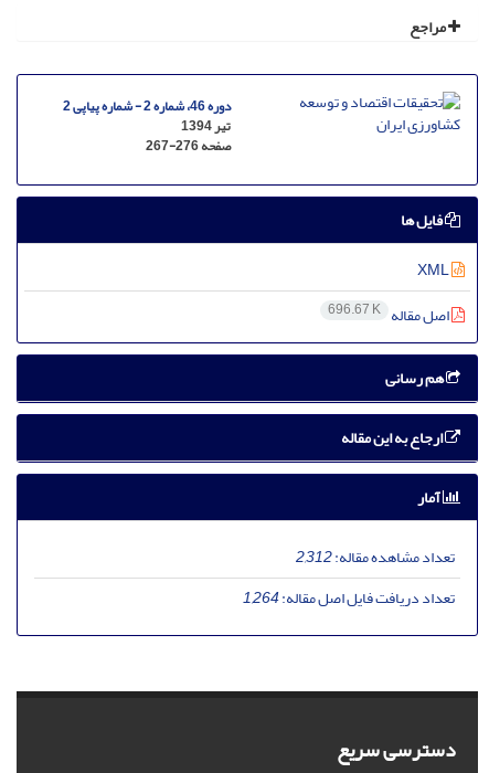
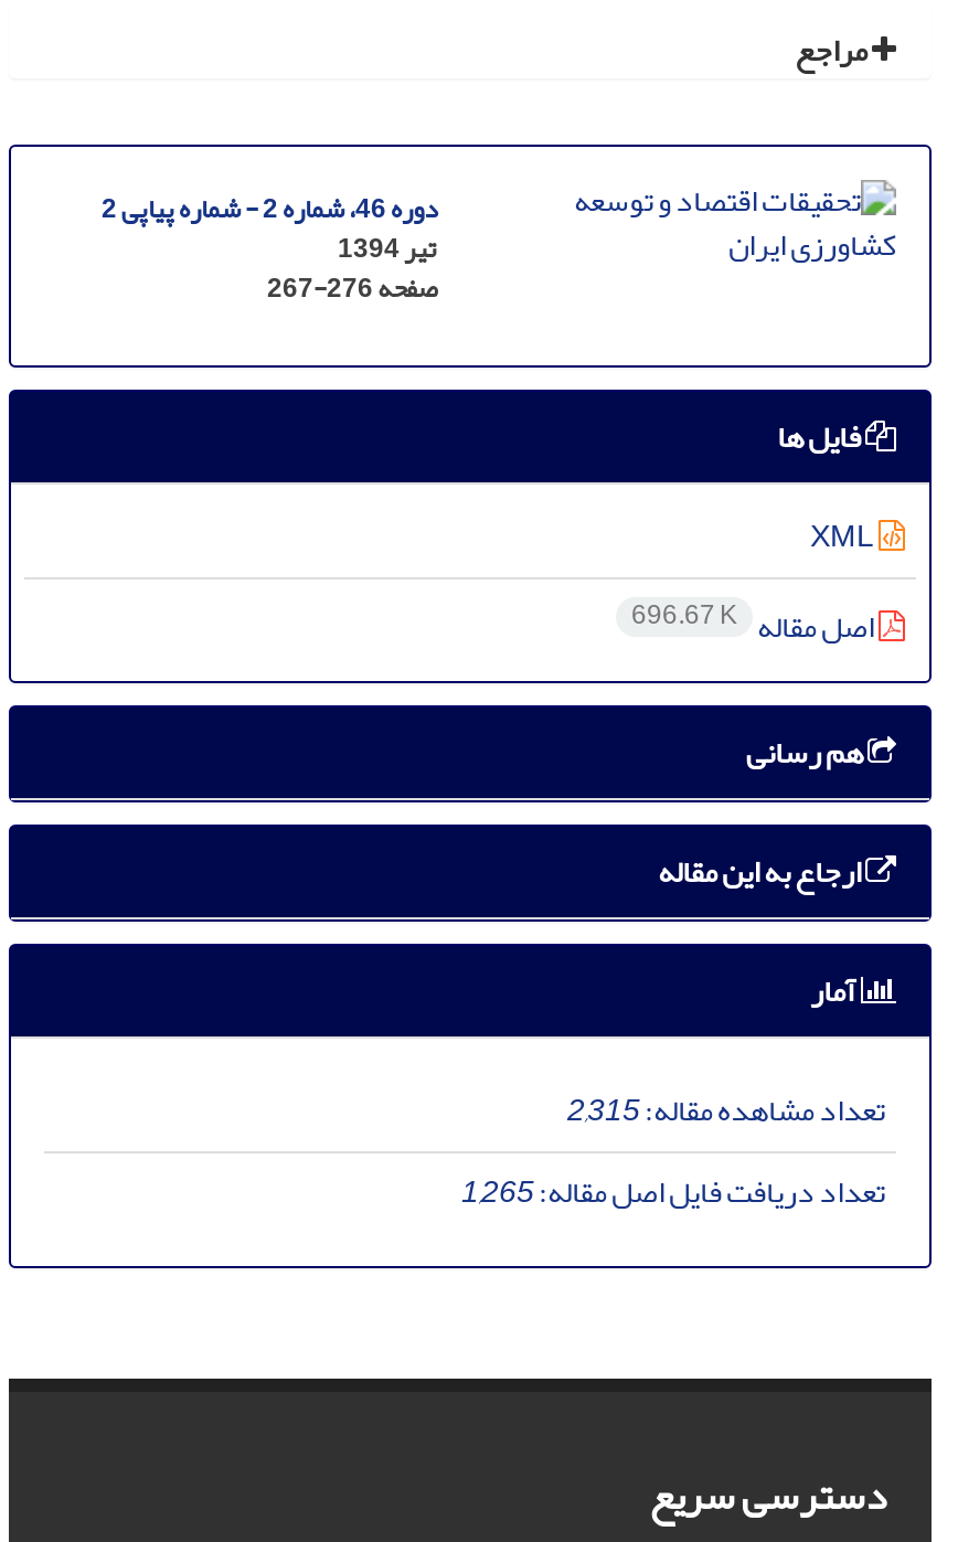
- تعداد مشاهده مقاله:2,312
+ تعداد مشاهده مقاله:2,315

- تعداد دریافت فایل اصل مقاله:1,264
+ تعداد دریافت فایل اصل مقاله:1,265
